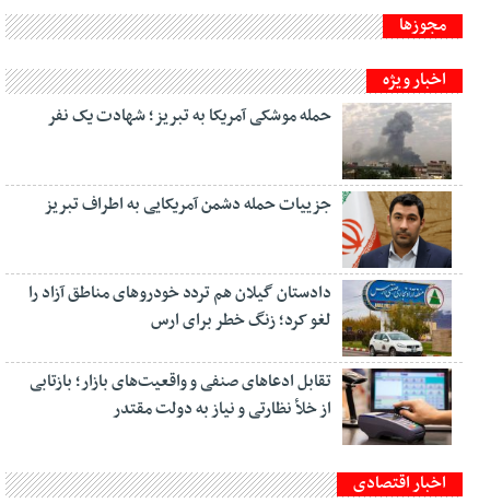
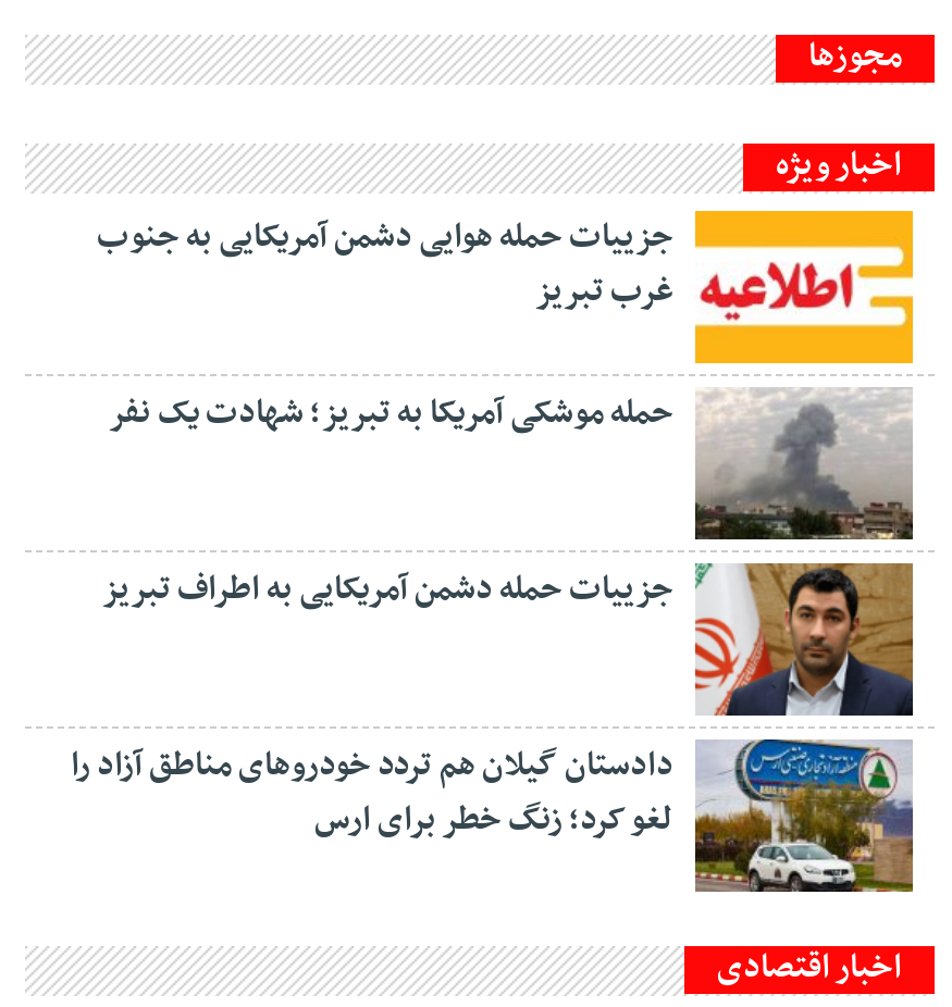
moved down: [image] | حمله موشکی آمریکا به تبریز؛ شهادت یک نفر | جزییات حمله دشمن آمریکایی به اطراف تبریز | دادستان گیلان هم تردد خودروهای مناطق آزاد را | لغو کرد؛ زنگ خطر برای ارس

+ [image]
+ جزییات حمله هوایی دشمن آمریکایی به جنوب
+ غرب تبریز

- [image]
- تقابل ادعاهای صنفی و واقعیت‌های بازار؛ بازتابی
- از خلأ نظارتی و نیاز به دولت مقتدر
